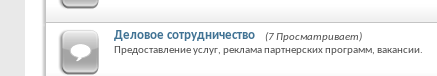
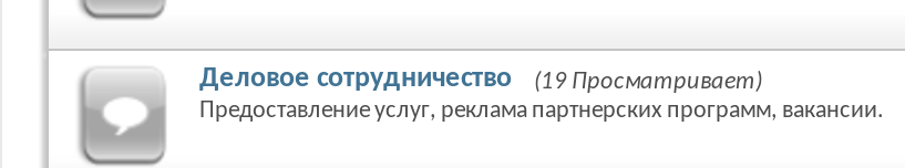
- (7 Просматривает)
+ (19 Просматривает)
